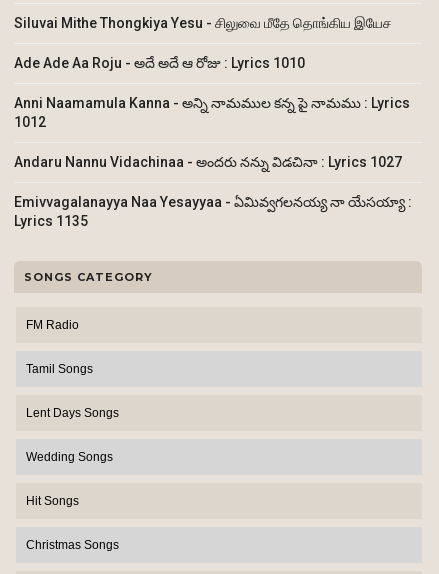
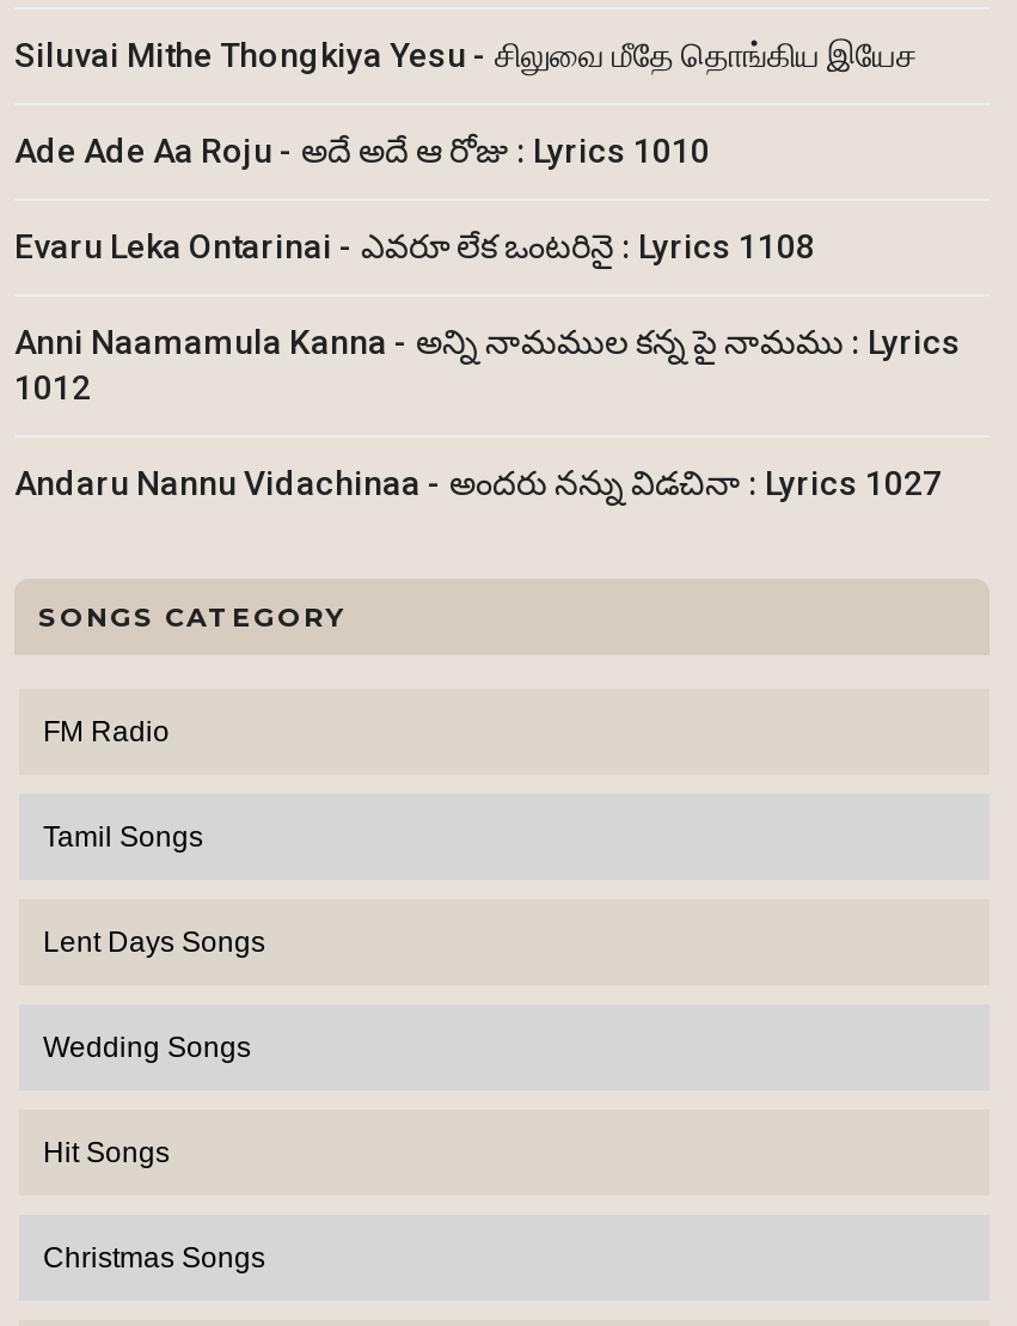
+ Evaru Leka Ontarinai - ఎవరూ లేక ఒంటరినై : Lyrics 1108

moved down: Anni Naamamula Kanna - అన్ని నామముల కన్న పై నామము : Lyrics | 1012 | Andaru Nannu Vidachinaa - అందరు నన్ను విడచినా : Lyrics 1027

- Emivvagalanayya Naa Yesayyaa - ఏమివ్వగలనయ్య నా యేసయ్యా :
- Lyrics 1135
